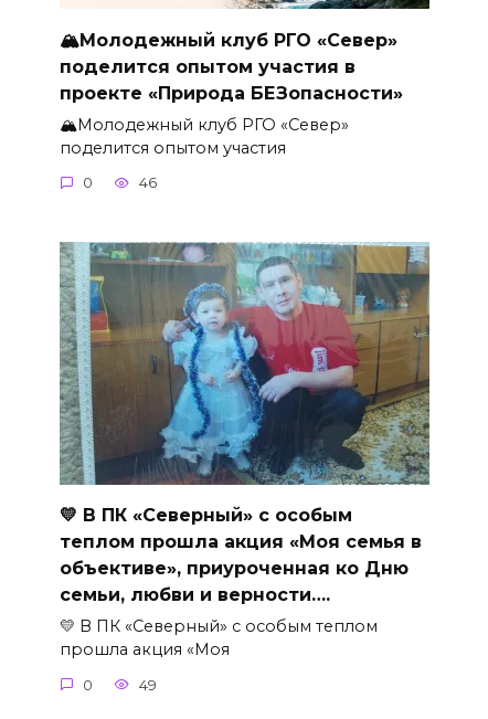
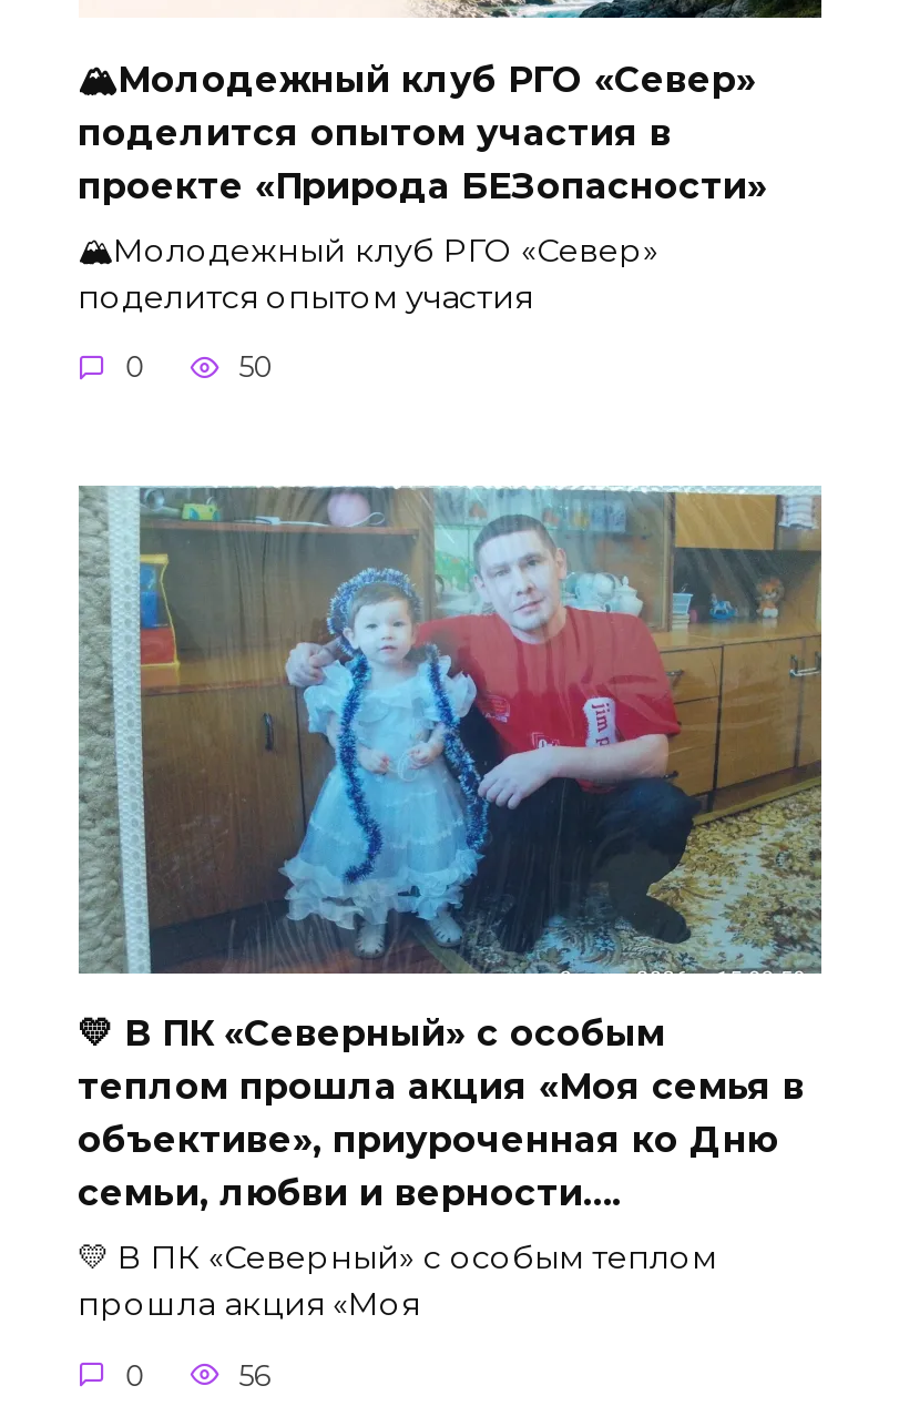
- 46
+ 50

- 49
+ 56
